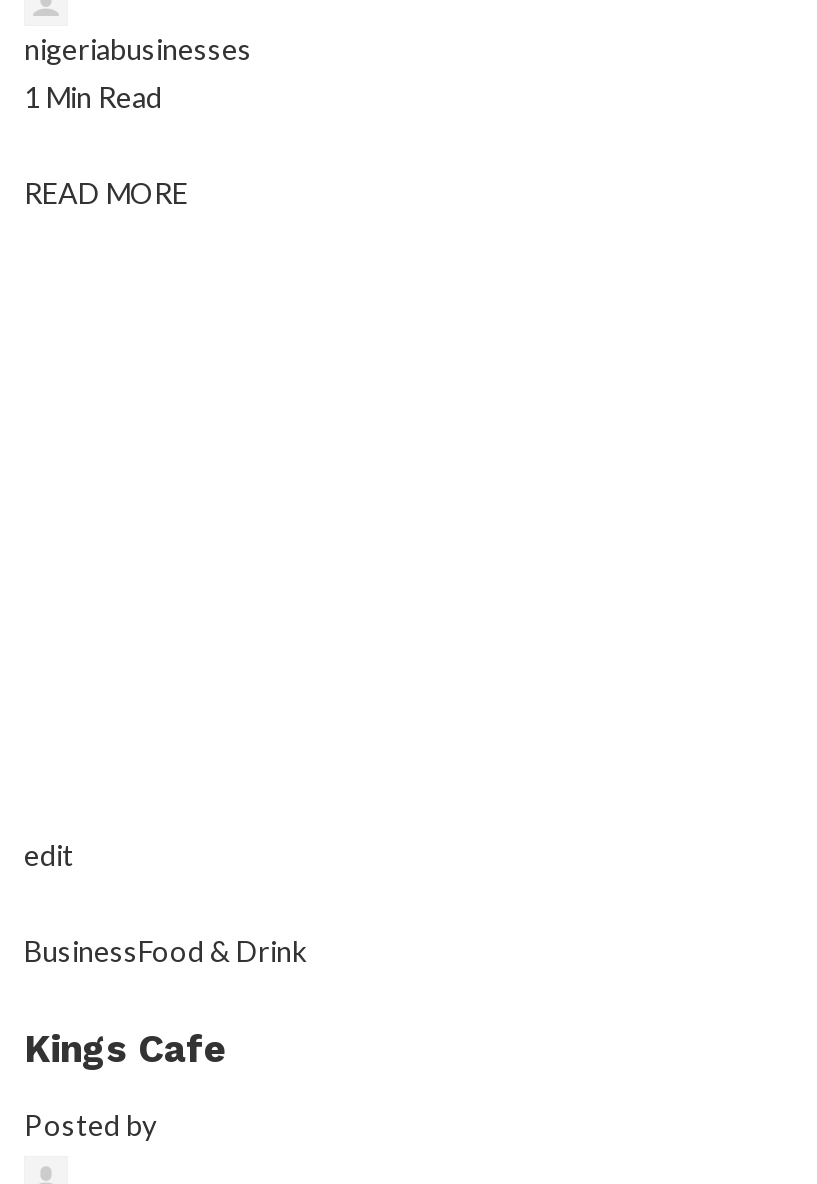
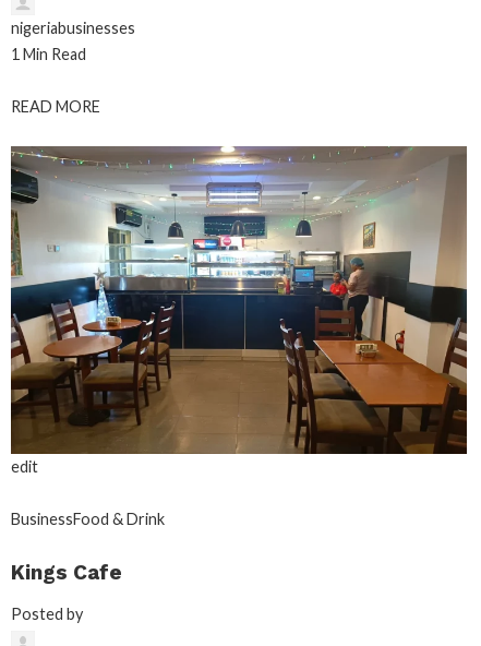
+ [image]
